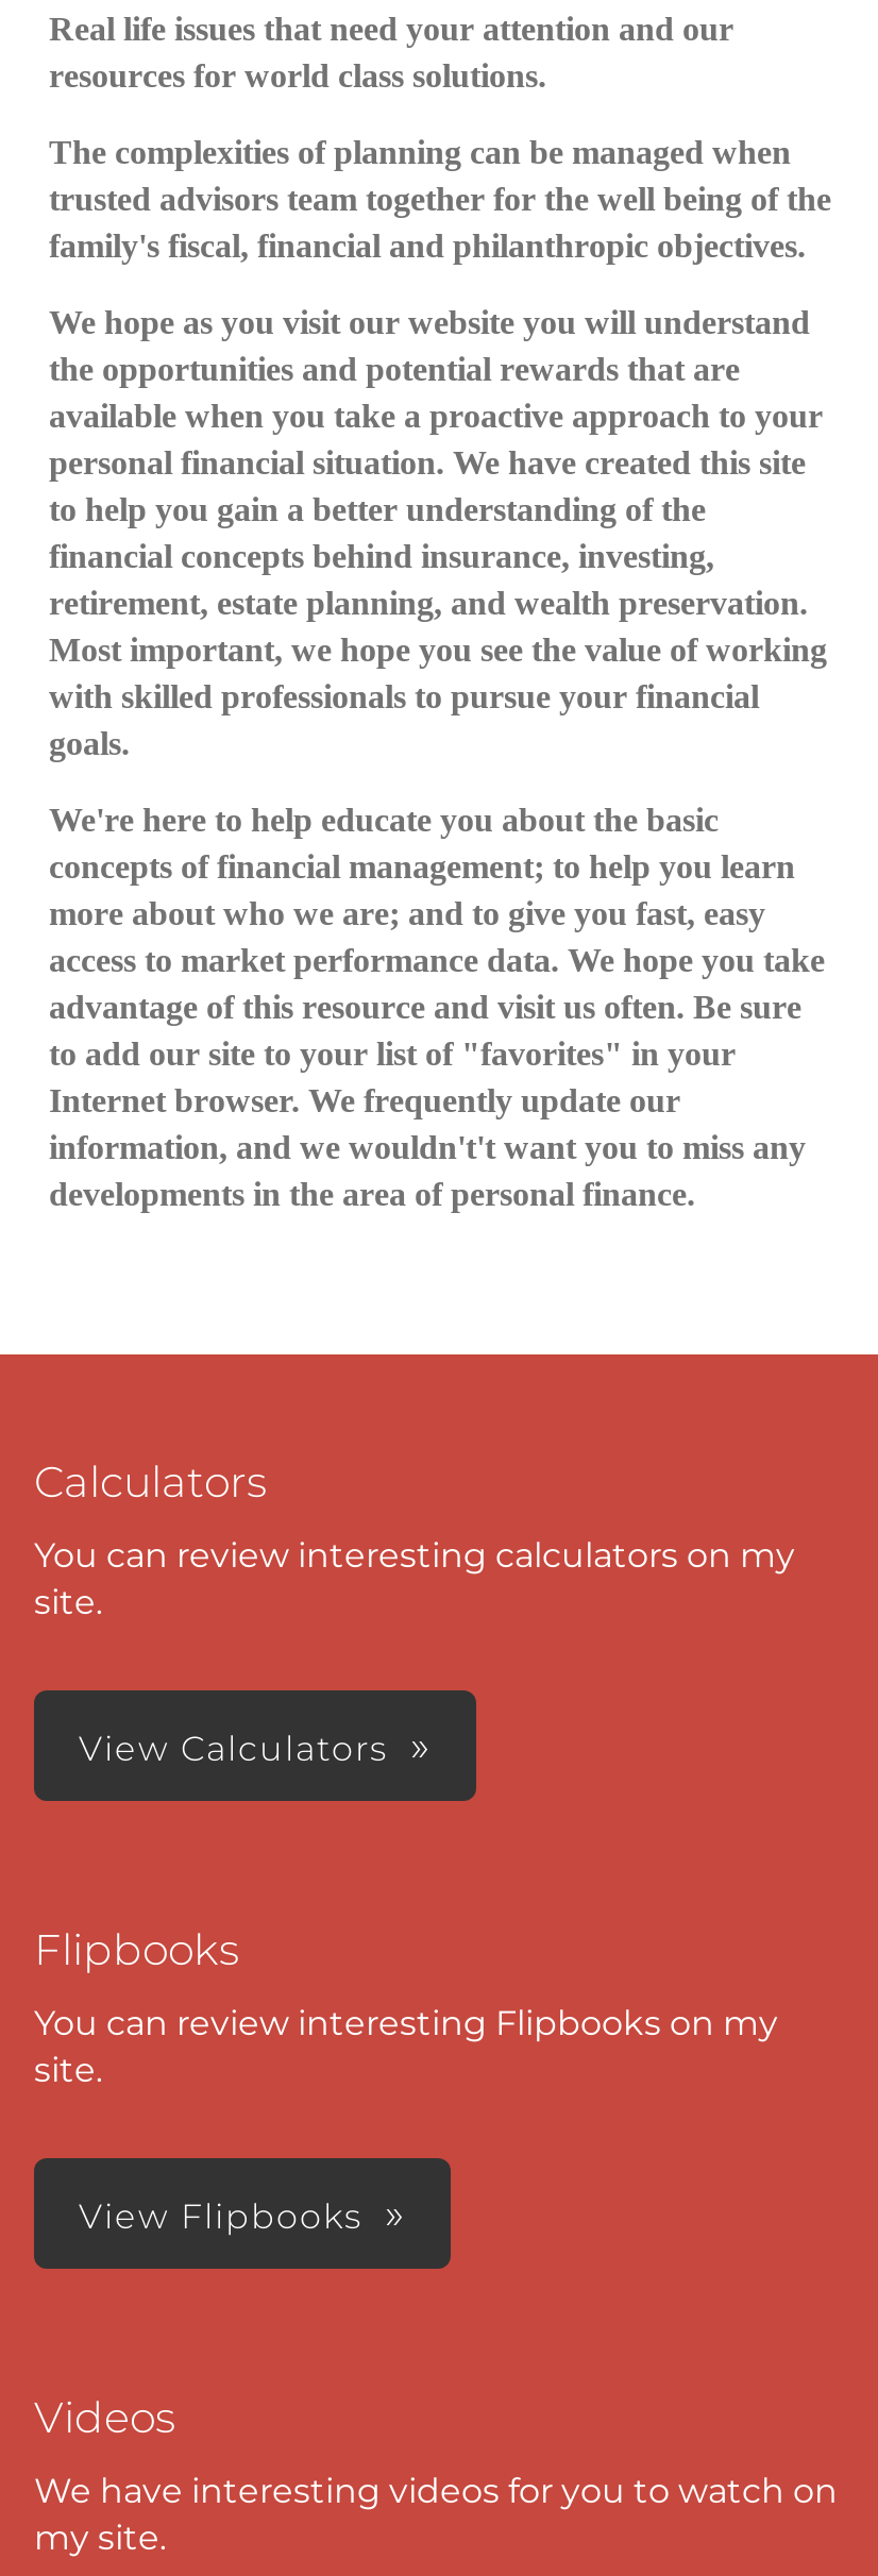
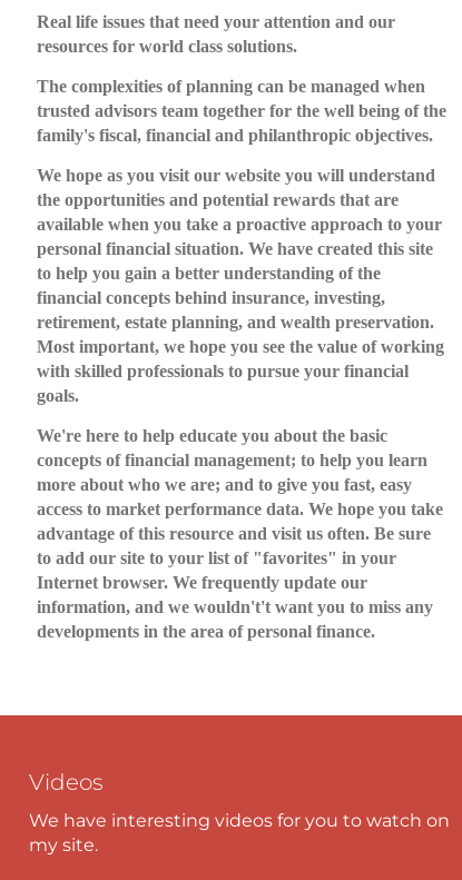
- Calculators
- You can review interesting calculators on my
- site.

- View Calculators

- Flipbooks
- You can review interesting Flipbooks on my
- site.

- View Flipbooks
